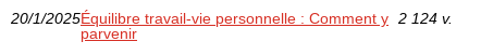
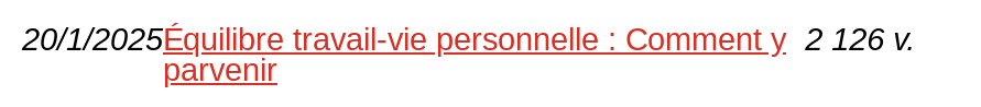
- 20/1/2025Équilibre travail-vie personnelle : Comment y 2 124 v.
+ 20/1/2025Équilibre travail-vie personnelle : Comment y 2 126 v.
